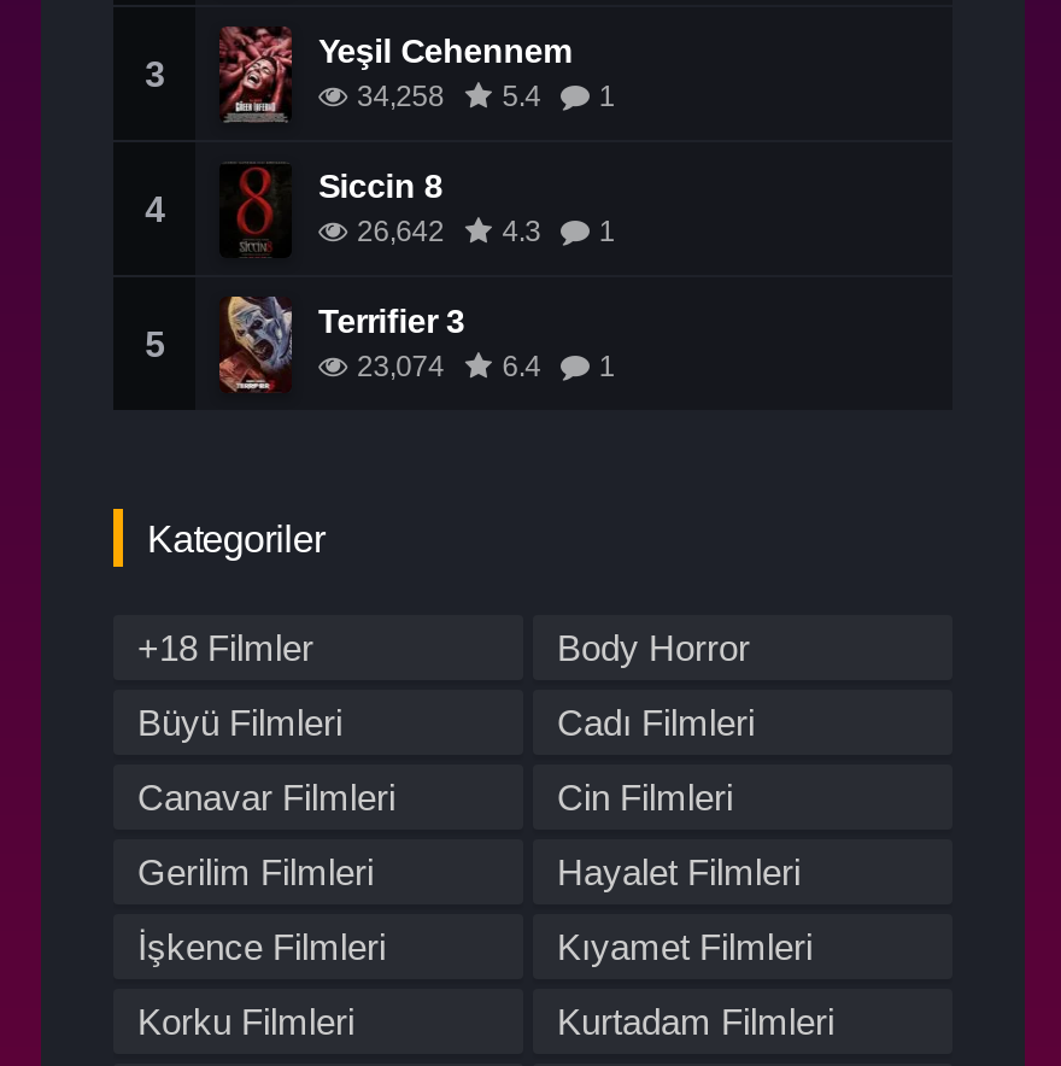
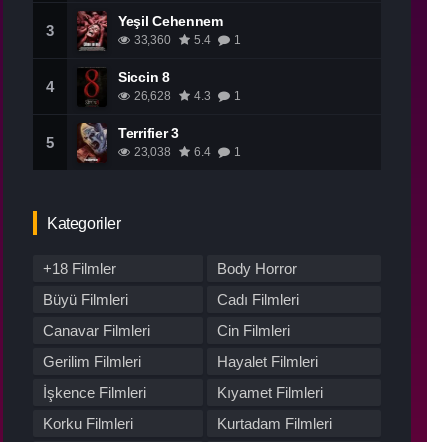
- 34,258 5.4 1
+ 33,360 5.4 1

- 26,642 4.3 1
+ 26,628 4.3 1

- 23,074 6.4 1
+ 23,038 6.4 1
